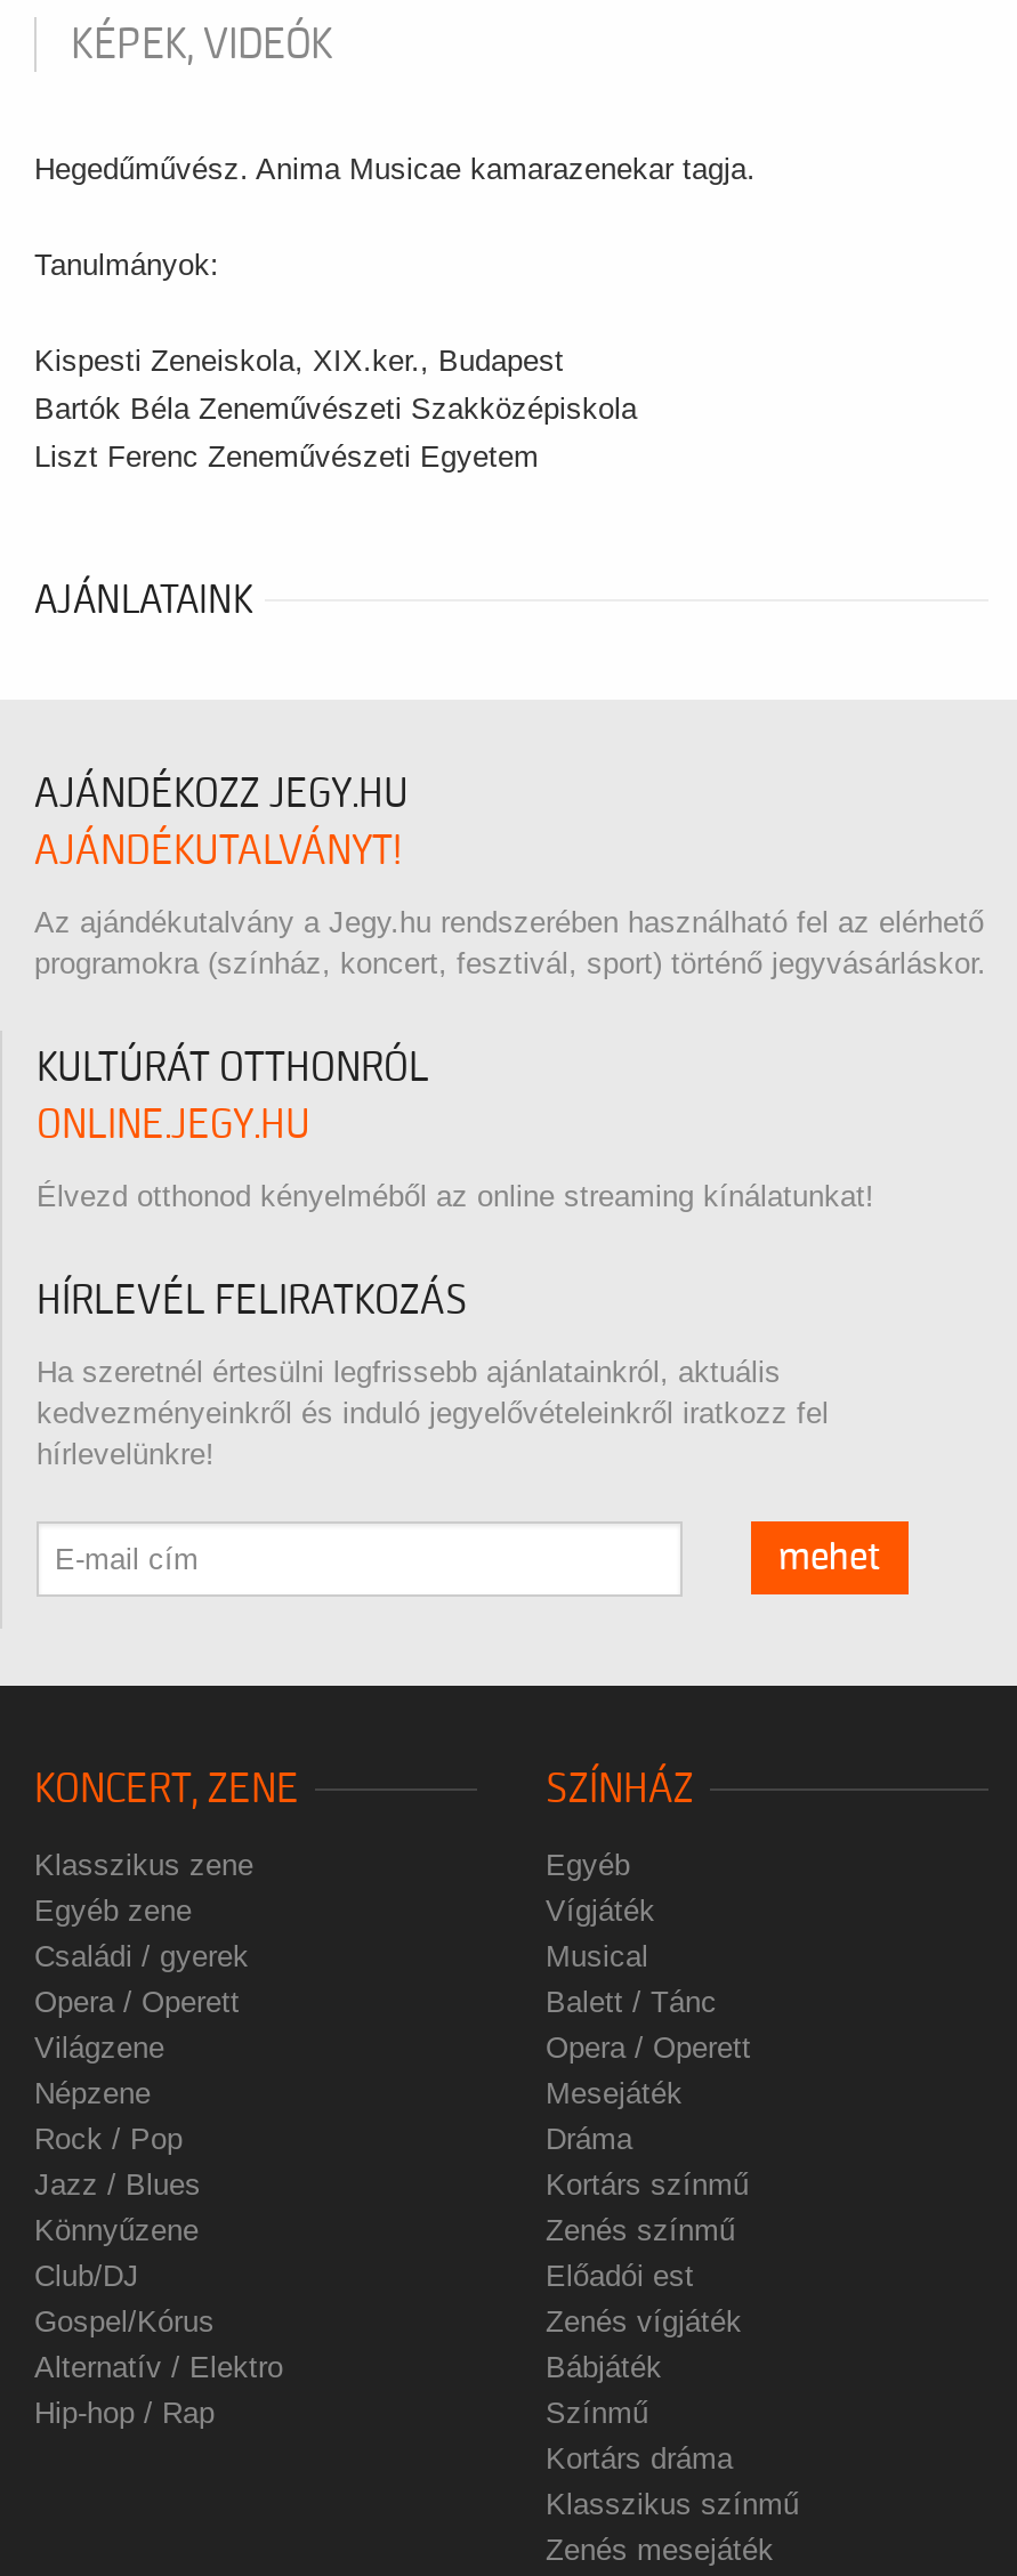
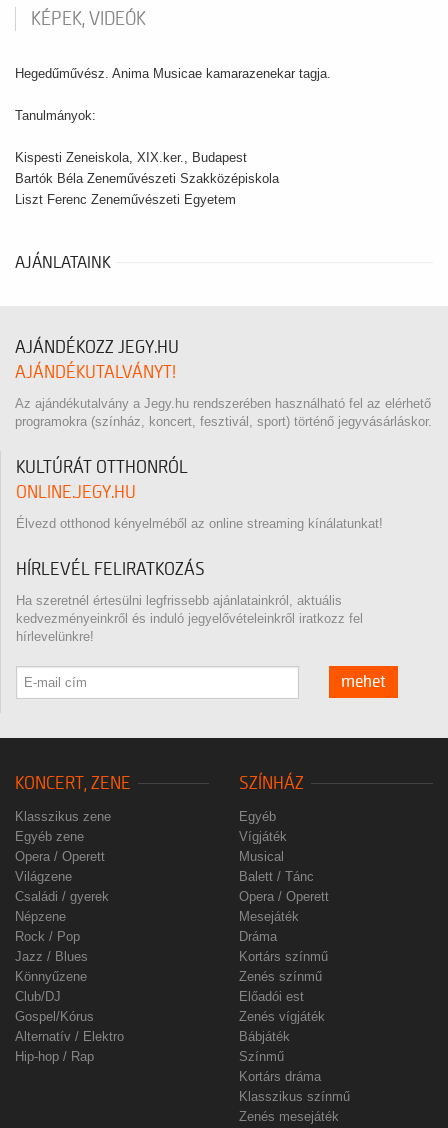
moved down: Családi / gyerek

moved up: Opera / Operett | Világzene
